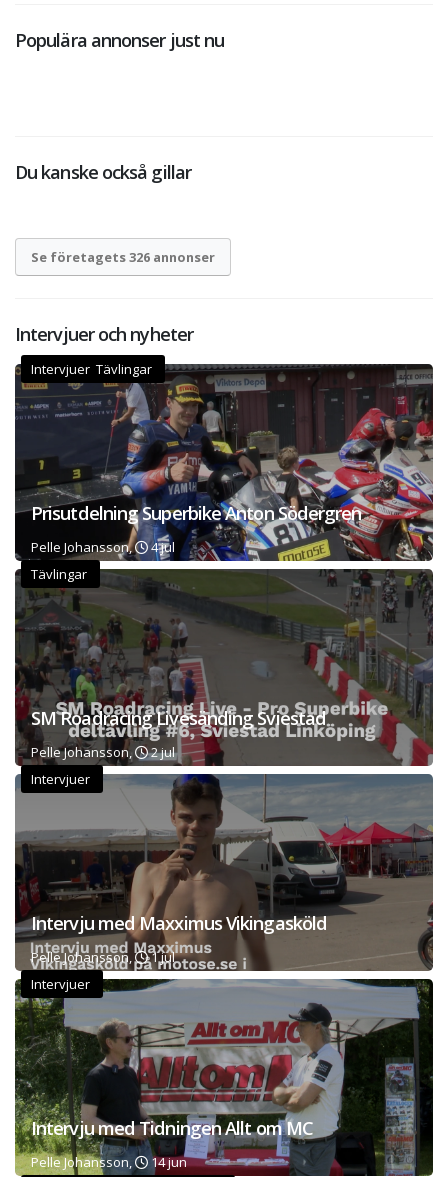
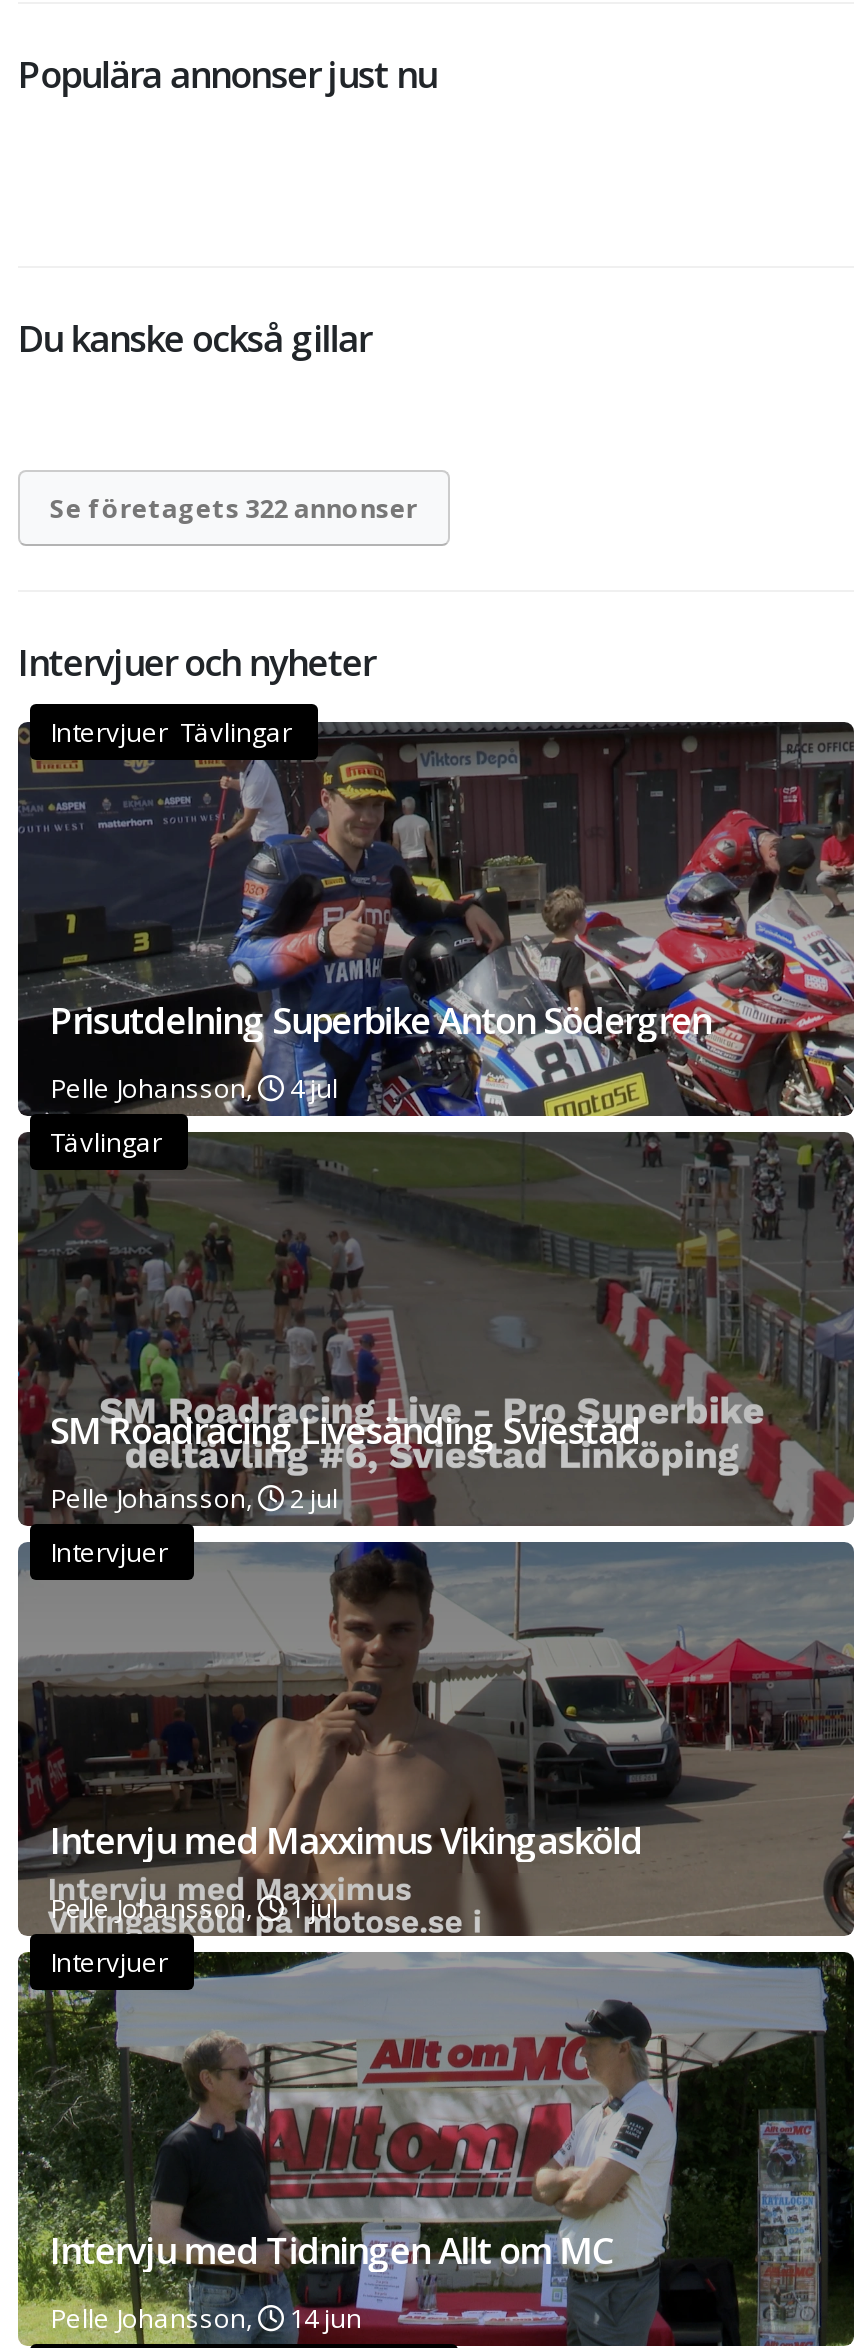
- Se företagets 326 annonser
+ Se företagets 322 annonser
